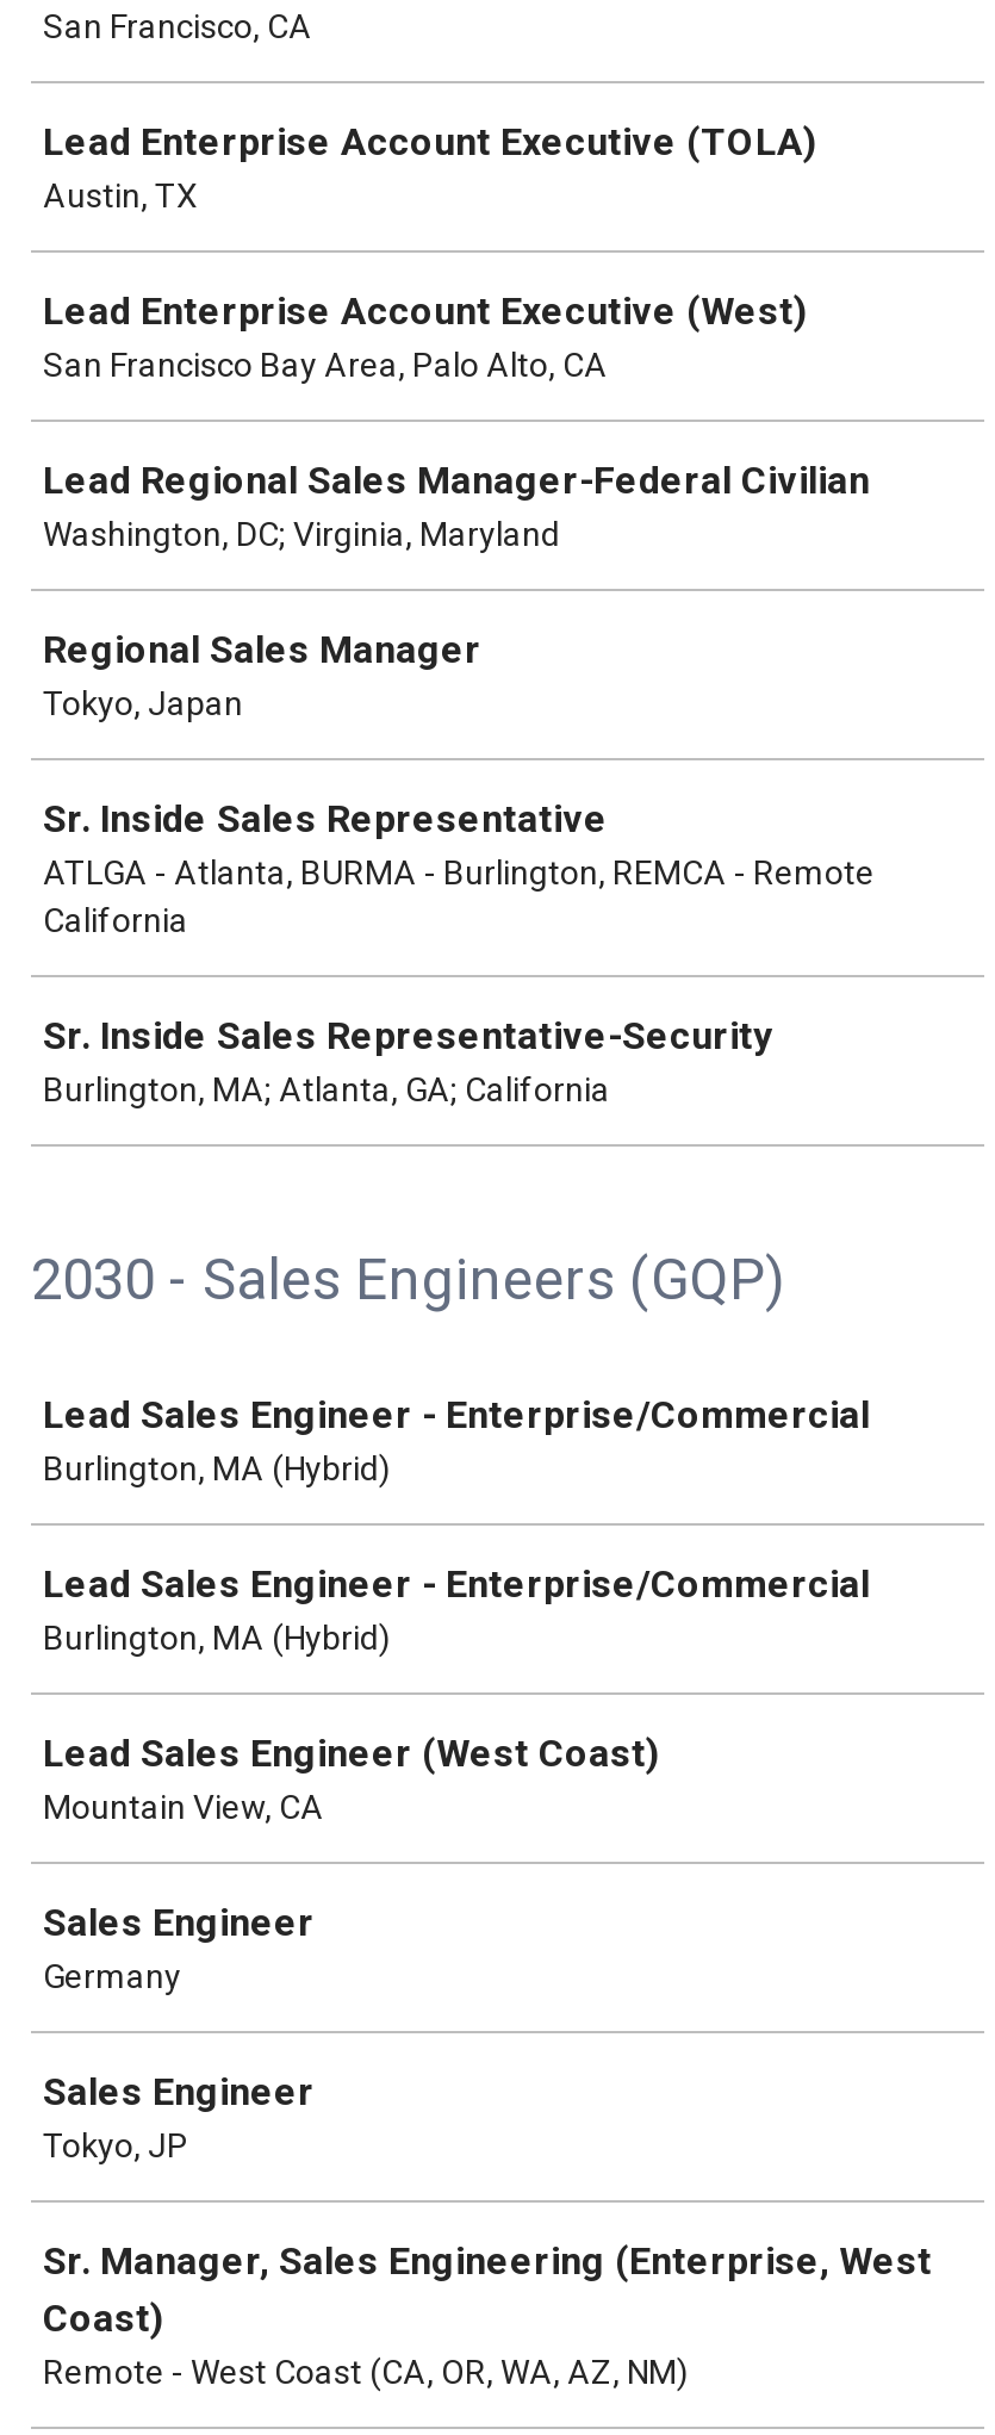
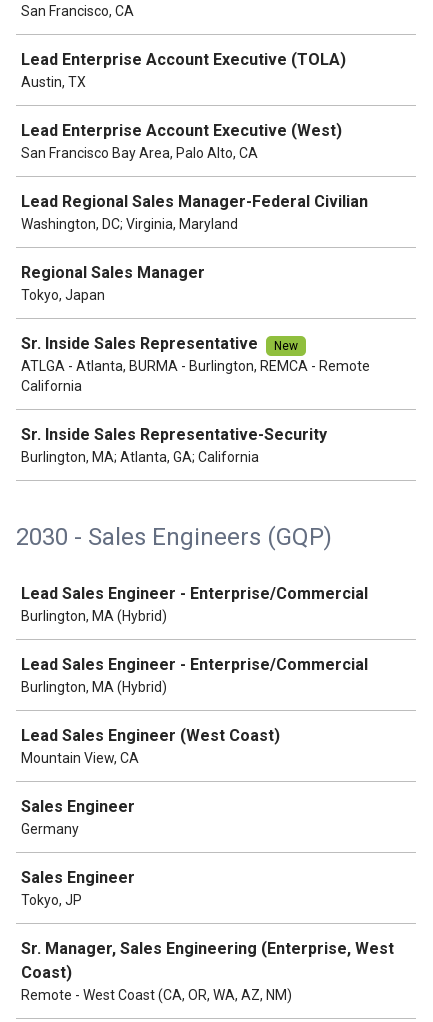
+ New
